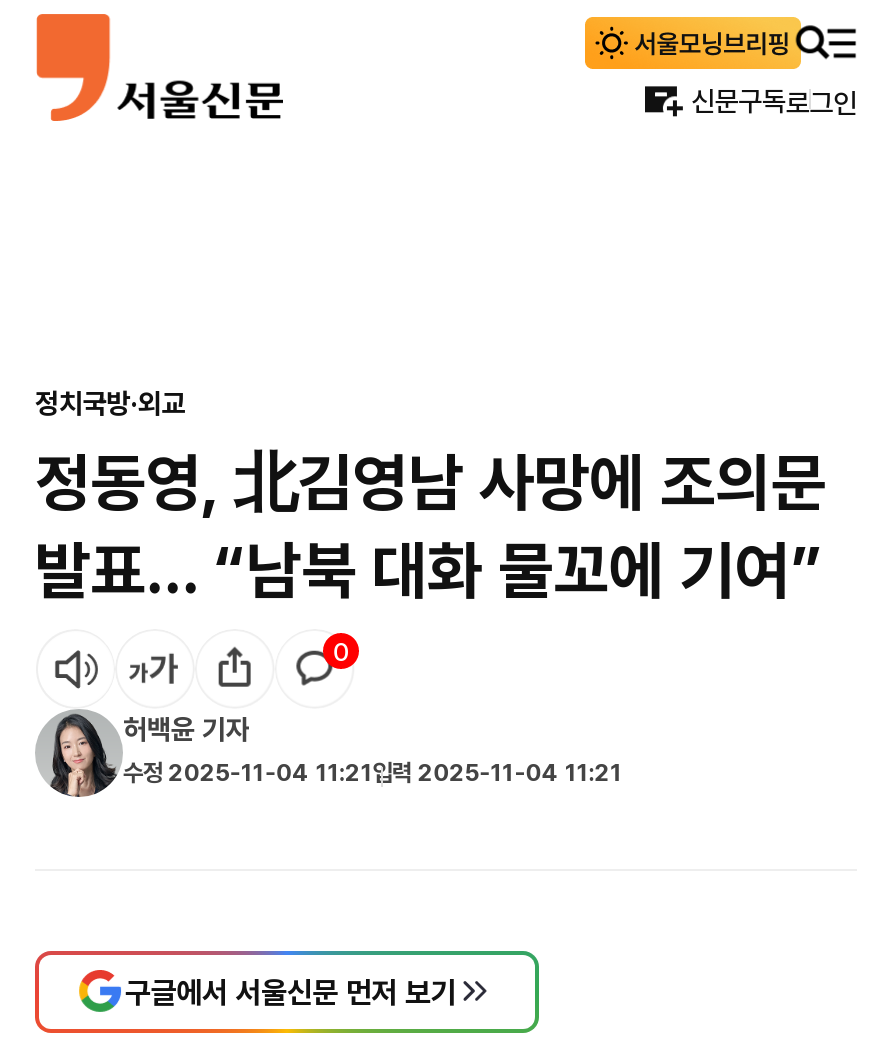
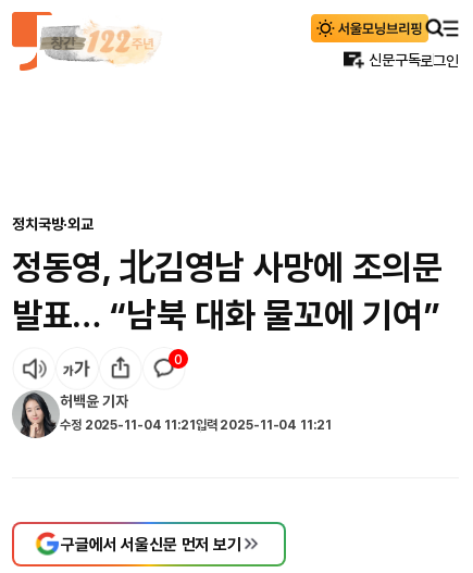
- [image]
+ [image]
